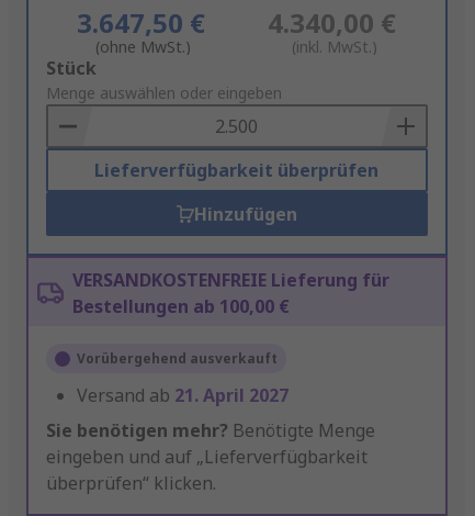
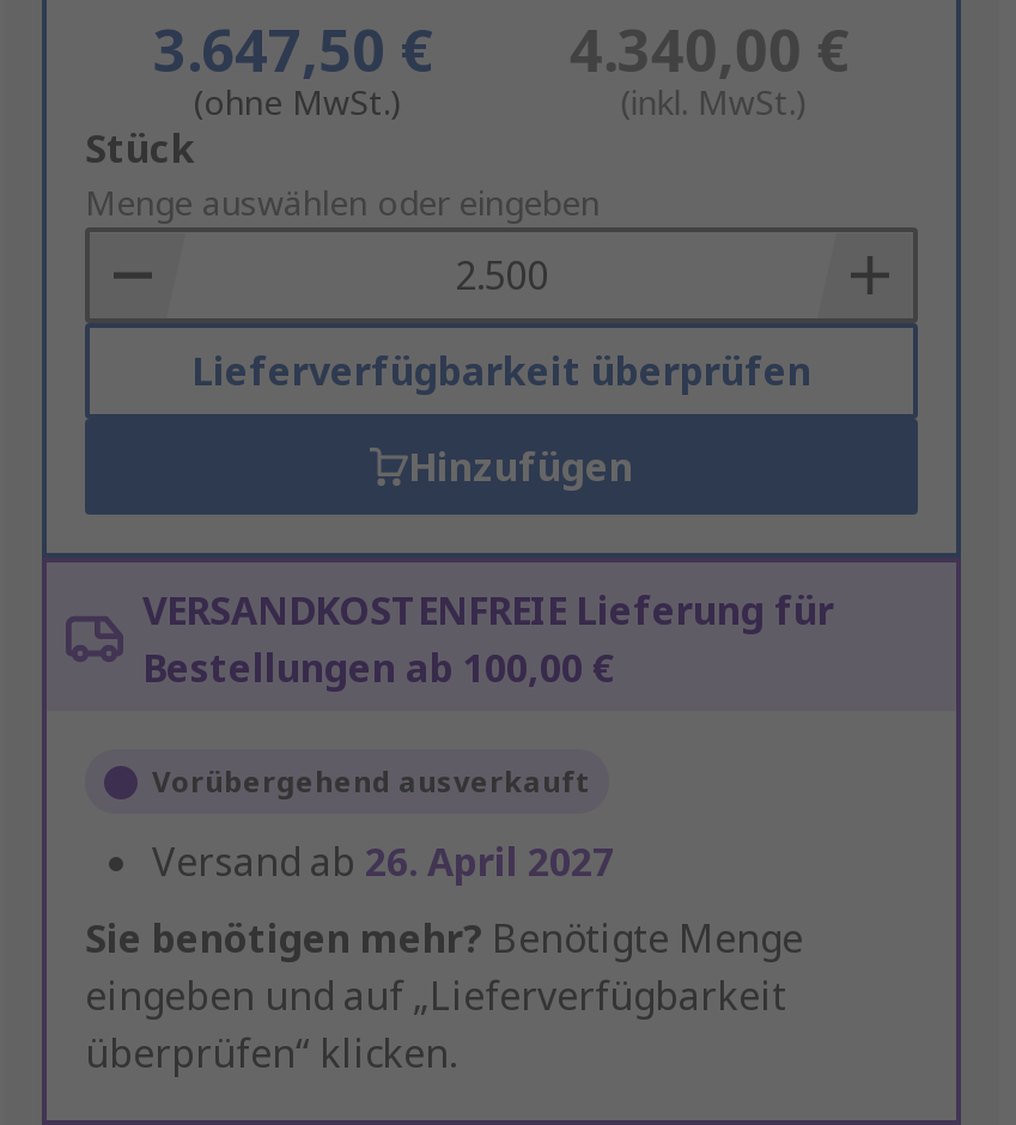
- Versand ab 21. April 2027
+ Versand ab 26. April 2027
